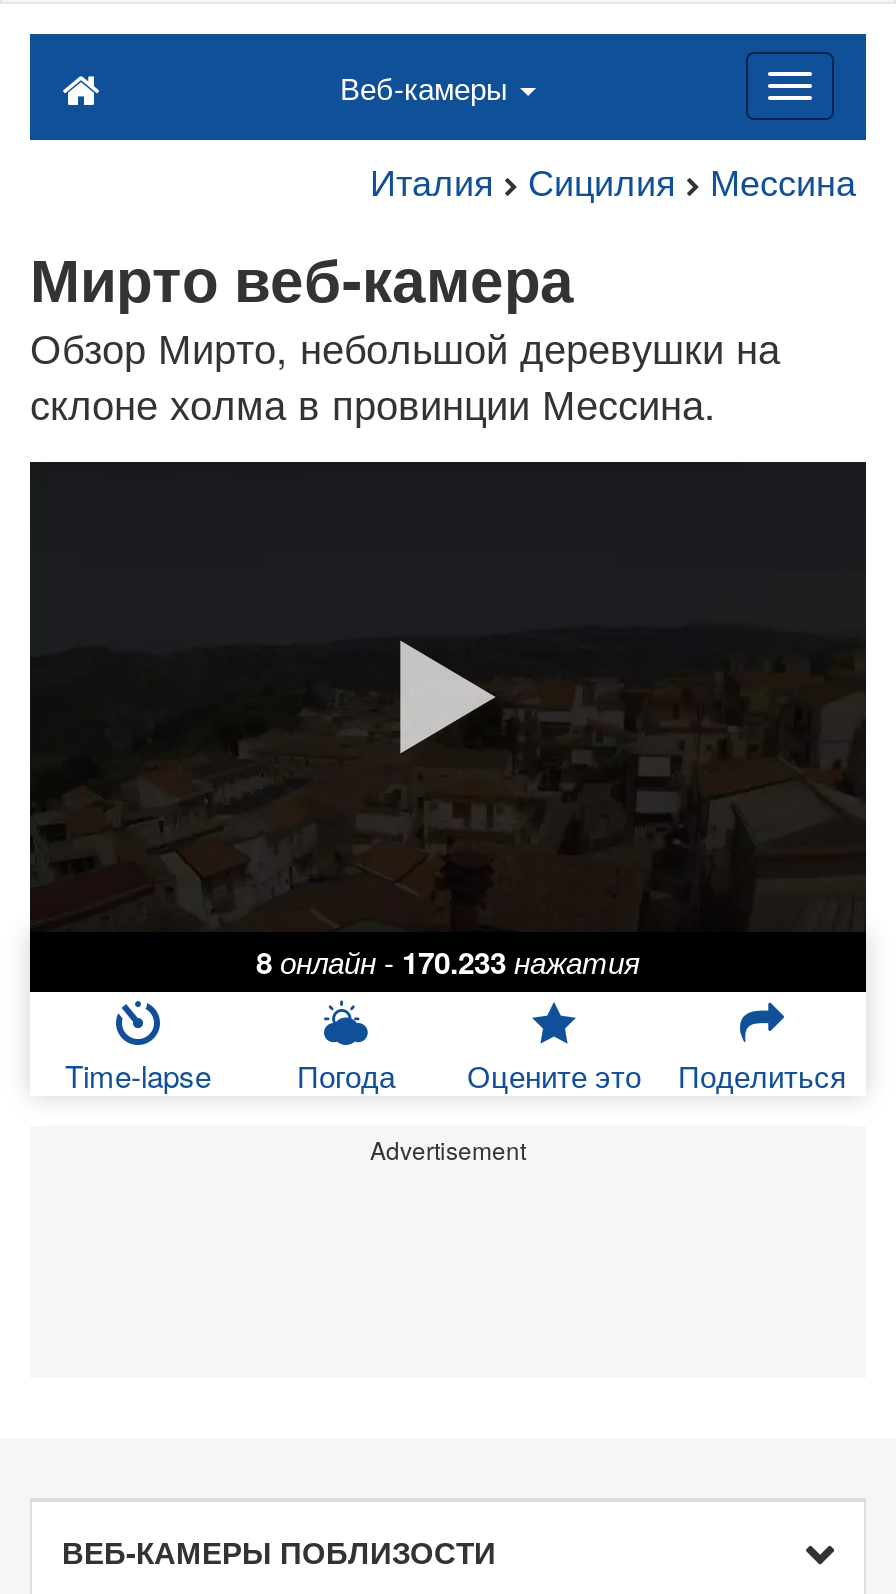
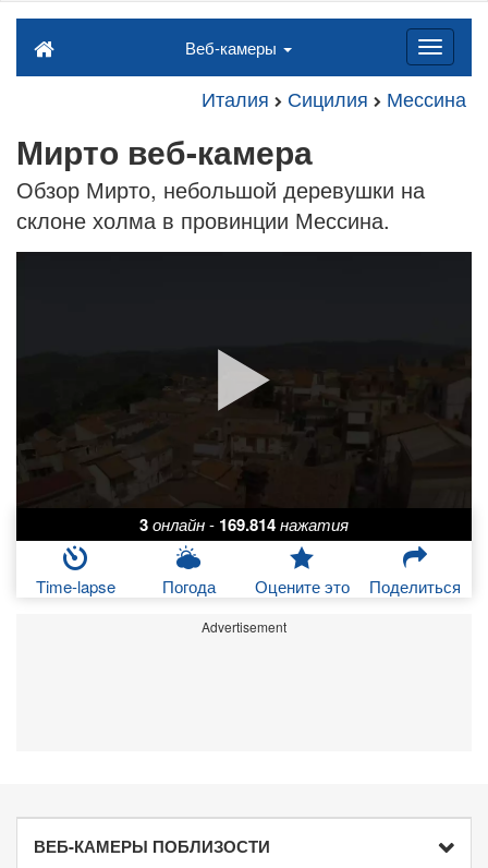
- 8 онлайн - 170.233 нажатия
+ 3 онлайн - 169.814 нажатия
